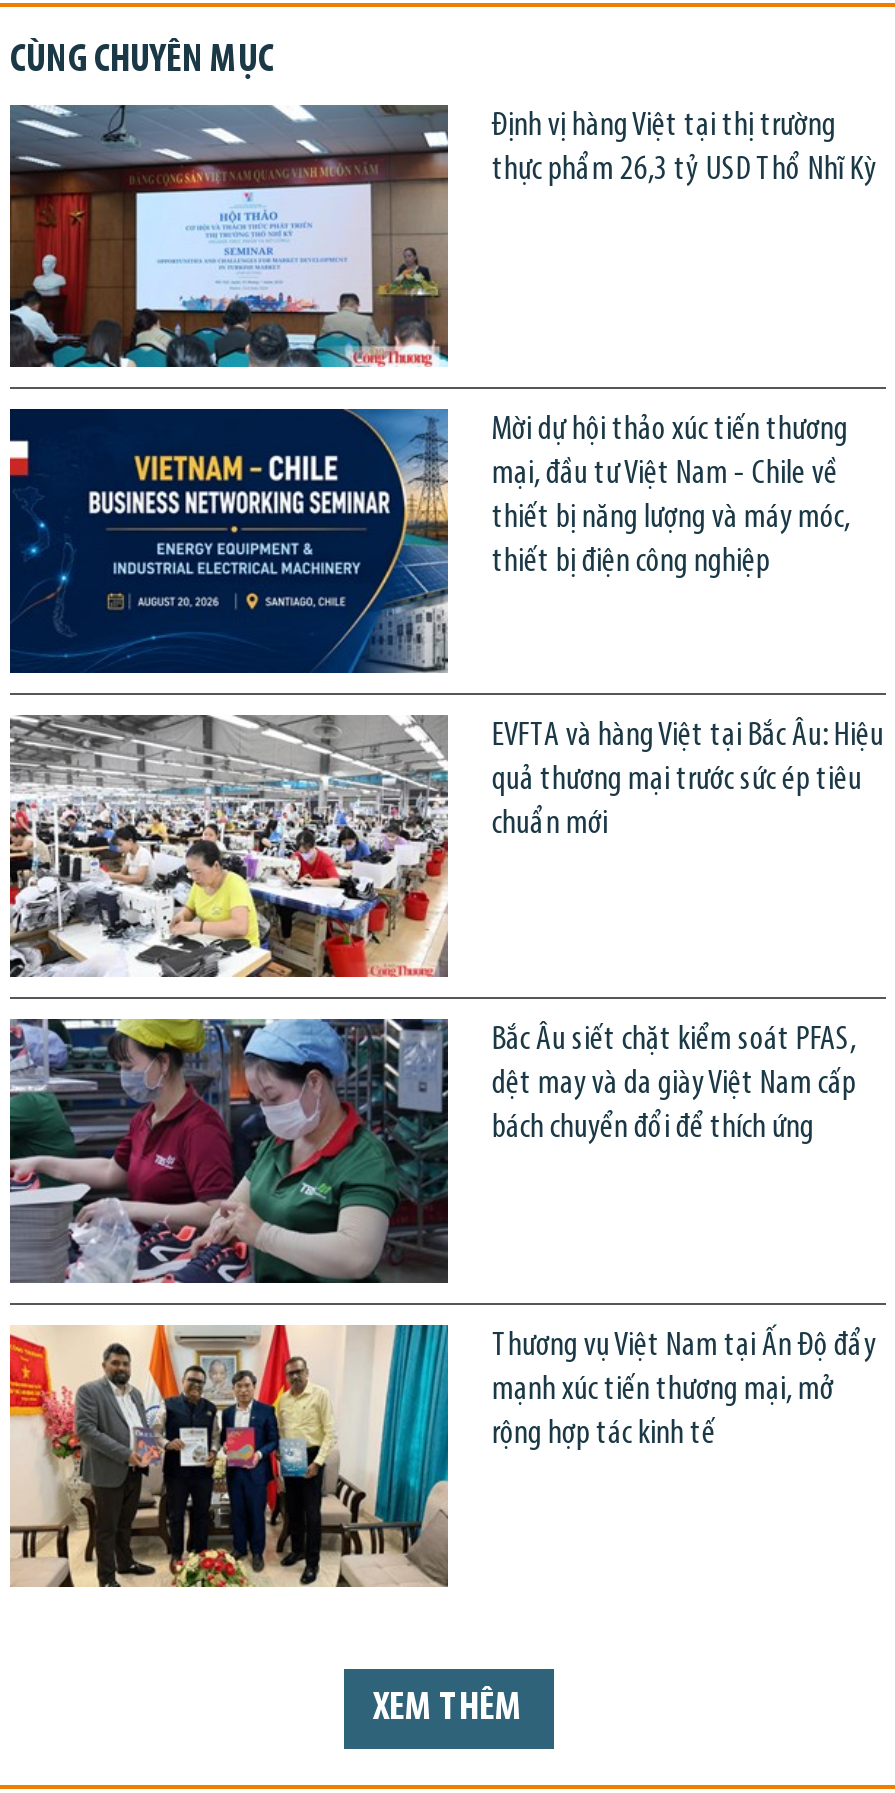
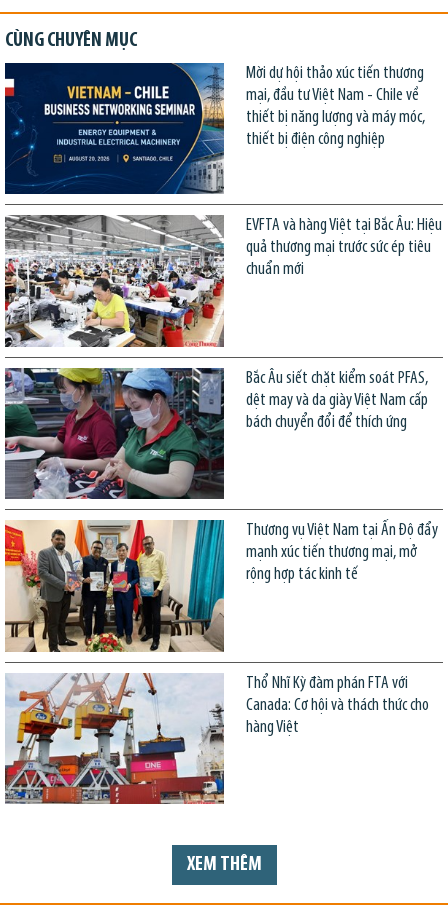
- [image]
- Định vị hàng Việt tại thị trường
- thực phẩm 26,3 tỷ USD Thổ Nhĩ Kỳ

moved up: [image] | Mời dự hội thảo xúc tiến thương | mại, đầu tư Việt Nam - Chile về | ... | mạnh xúc tiến thương mại, mở | rộng hợp tác kinh tế

moved up: [image]

+ [image]
+ Thổ Nhĩ Kỳ đàm phán FTA với
+ Canada: Cơ hội và thách thức cho
+ hàng Việt
